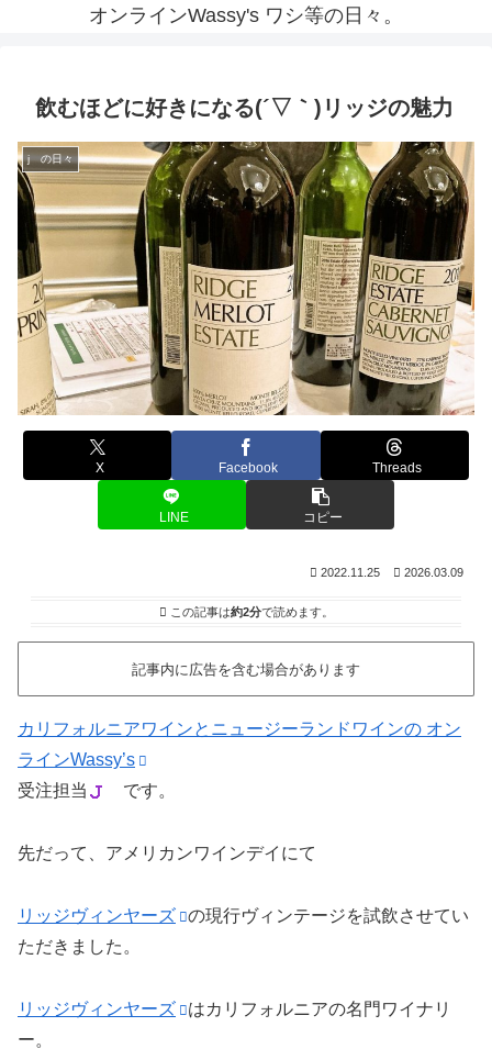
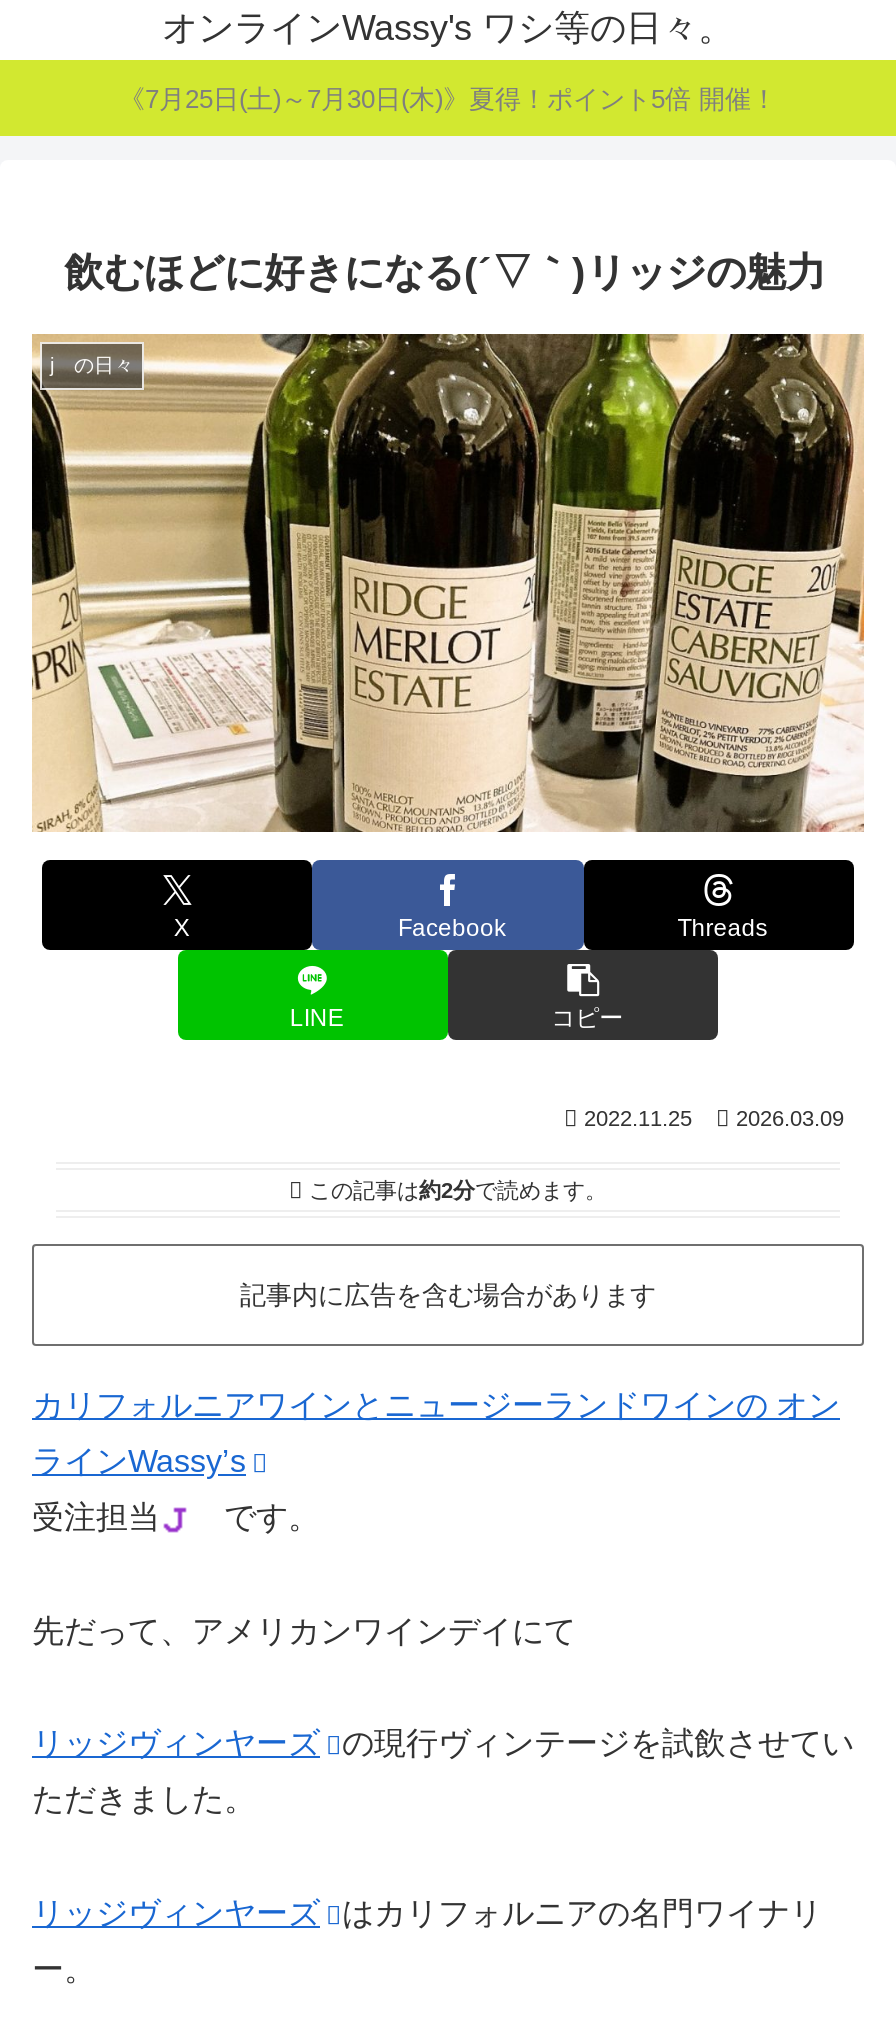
+ 《7月25日(土)～7月30日(木)》夏得！ポイント5倍 開催！
